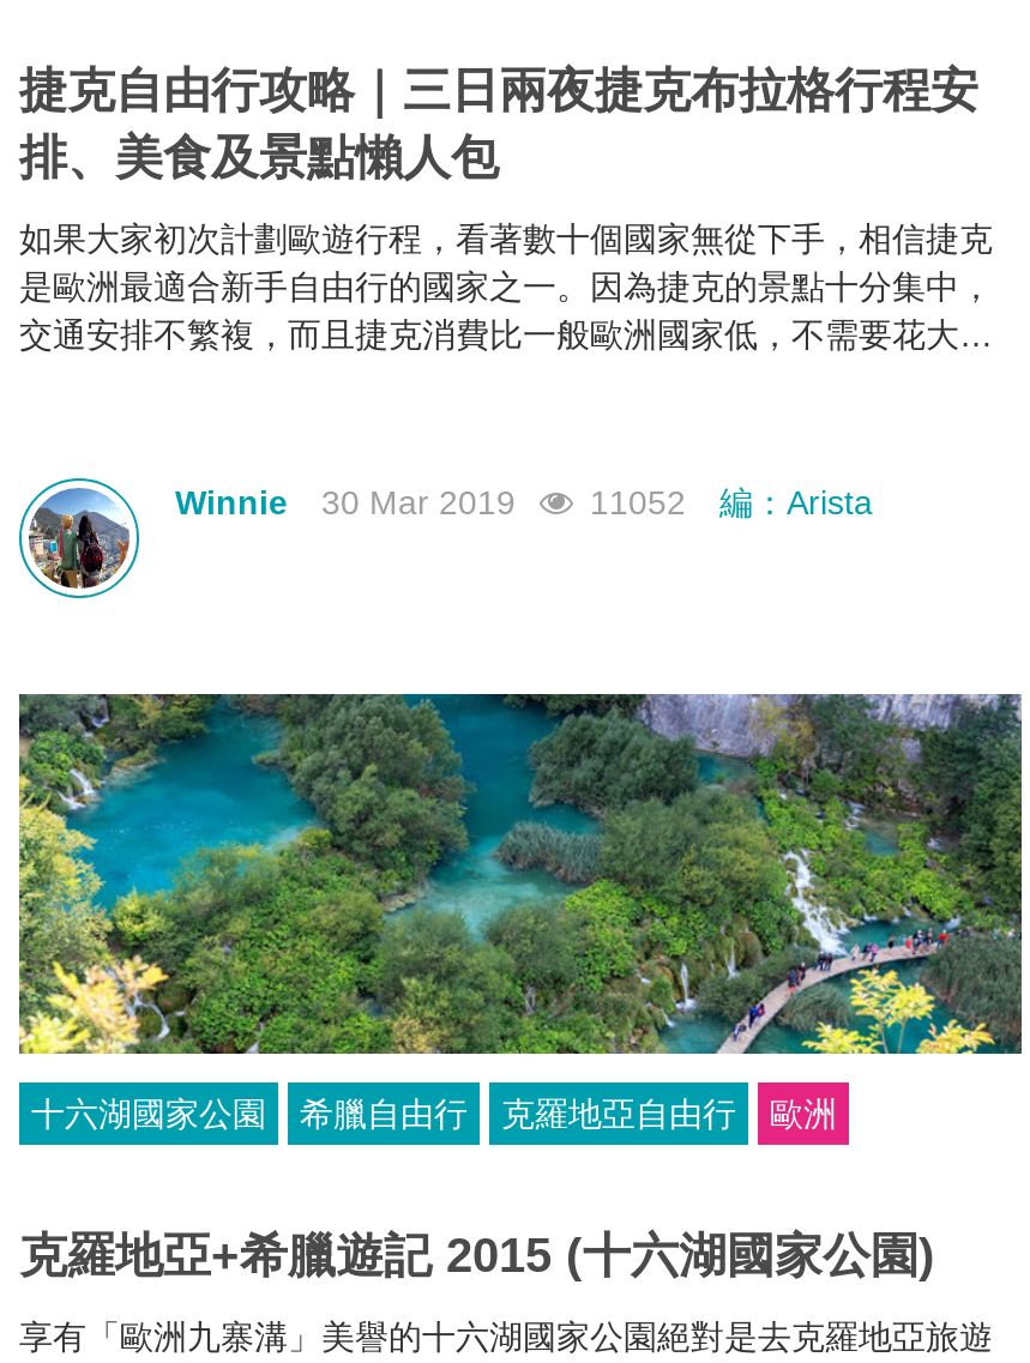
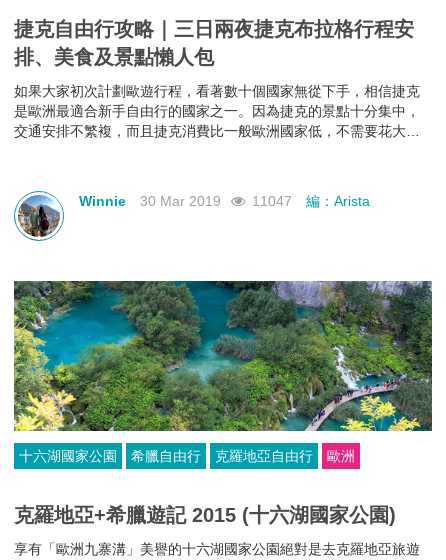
- Winnie 30 Mar 2019 11052 編：Arista
+ Winnie 30 Mar 2019 11047 編：Arista
